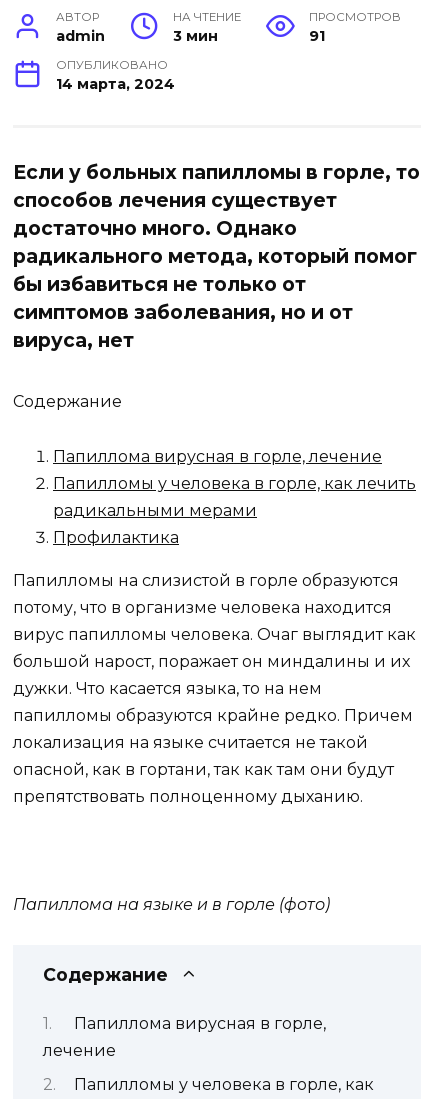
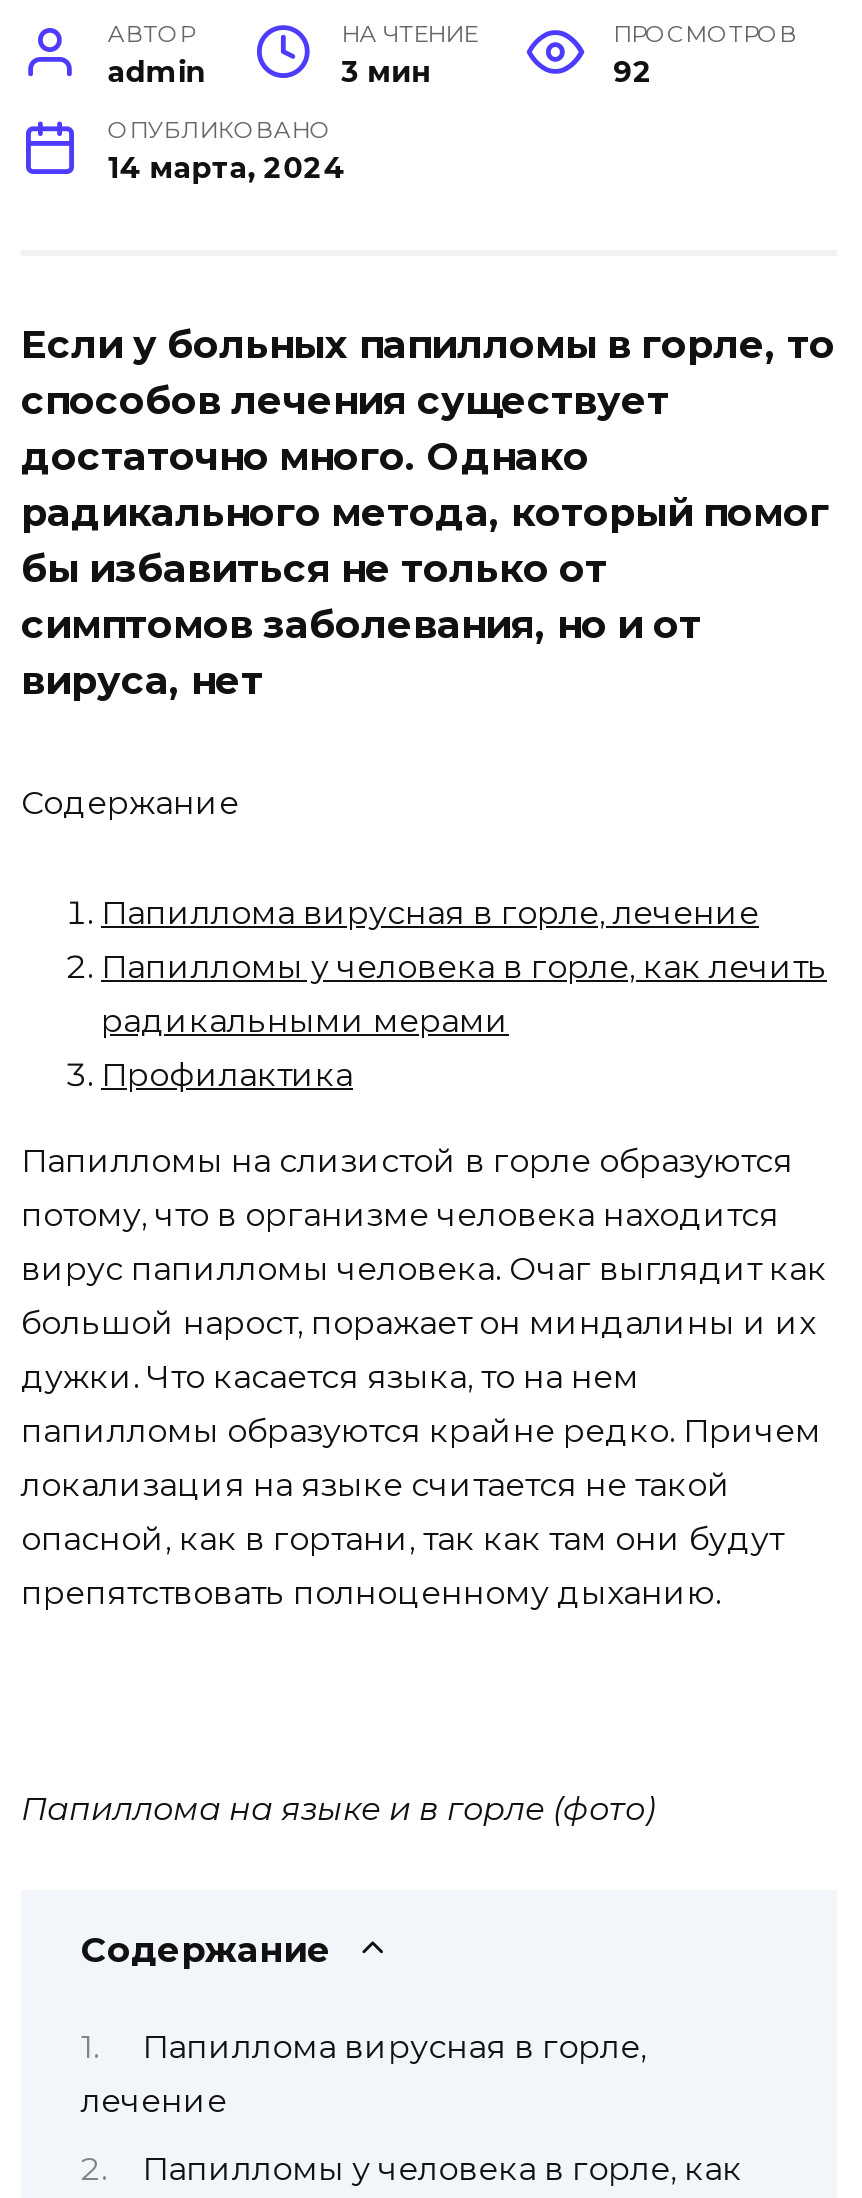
- 91
+ 92
